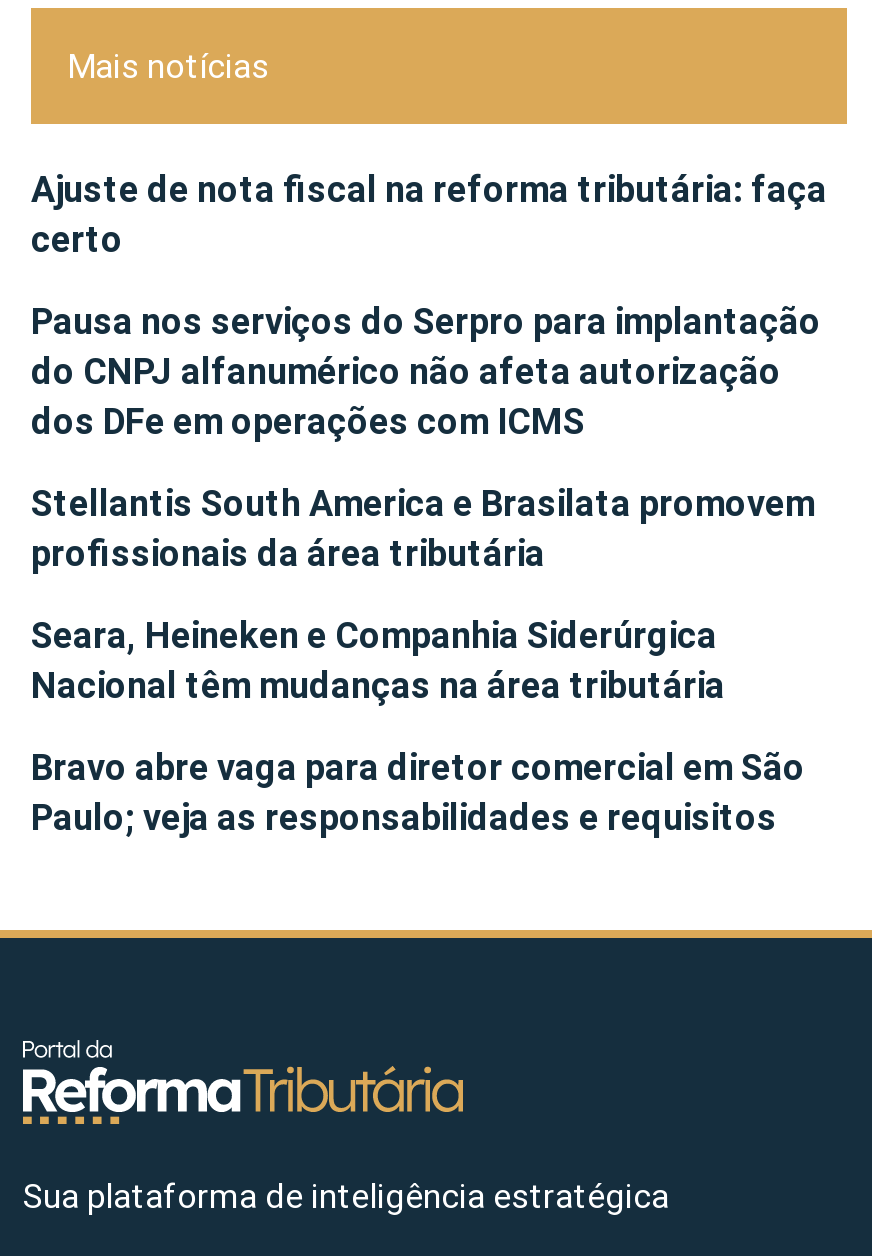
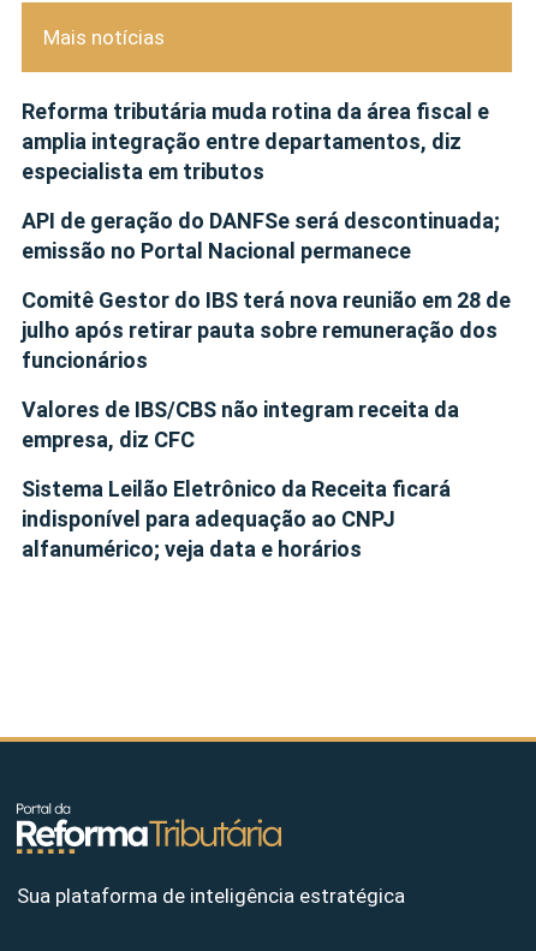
- Ajuste de nota fiscal na reforma tributária: faça
- certo
+ Reforma tributária muda rotina da área fiscal e
+ amplia integração entre departamentos, diz
+ especialista em tributos

- Pausa nos serviços do Serpro para implantação
- do CNPJ alfanumérico não afeta autorização
- dos DFe em operações com ICMS
+ API de geração do DANFSe será descontinuada;
+ emissão no Portal Nacional permanece

- Stellantis South America e Brasilata promovem
- profissionais da área tributária
+ Comitê Gestor do IBS terá nova reunião em 28 de
+ julho após retirar pauta sobre remuneração dos
+ funcionários

- Seara, Heineken e Companhia Siderúrgica
- Nacional têm mudanças na área tributária
+ Valores de IBS/CBS não integram receita da
+ empresa, diz CFC

- Bravo abre vaga para diretor comercial em São
- Paulo; veja as responsabilidades e requisitos
+ Sistema Leilão Eletrônico da Receita ficará
+ indisponível para adequação ao CNPJ
+ alfanumérico; veja data e horários
